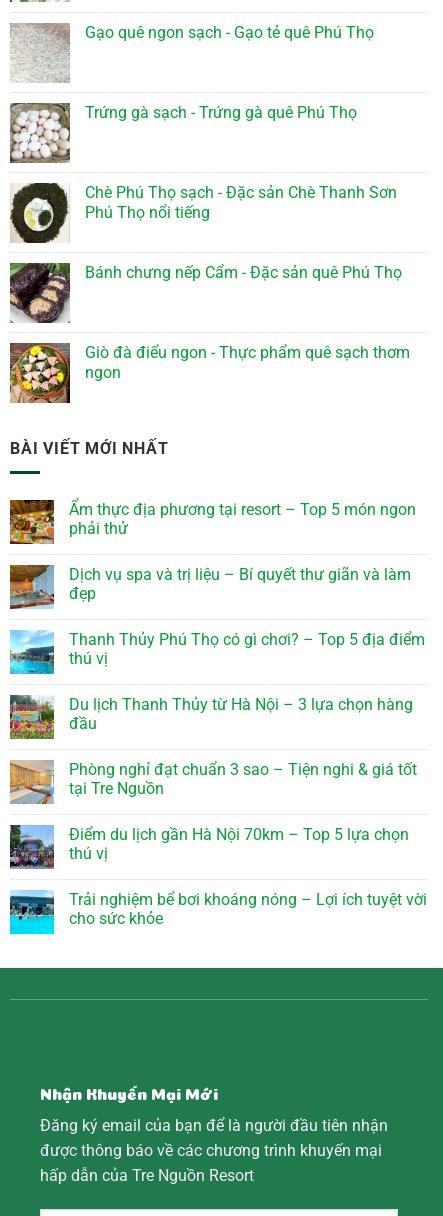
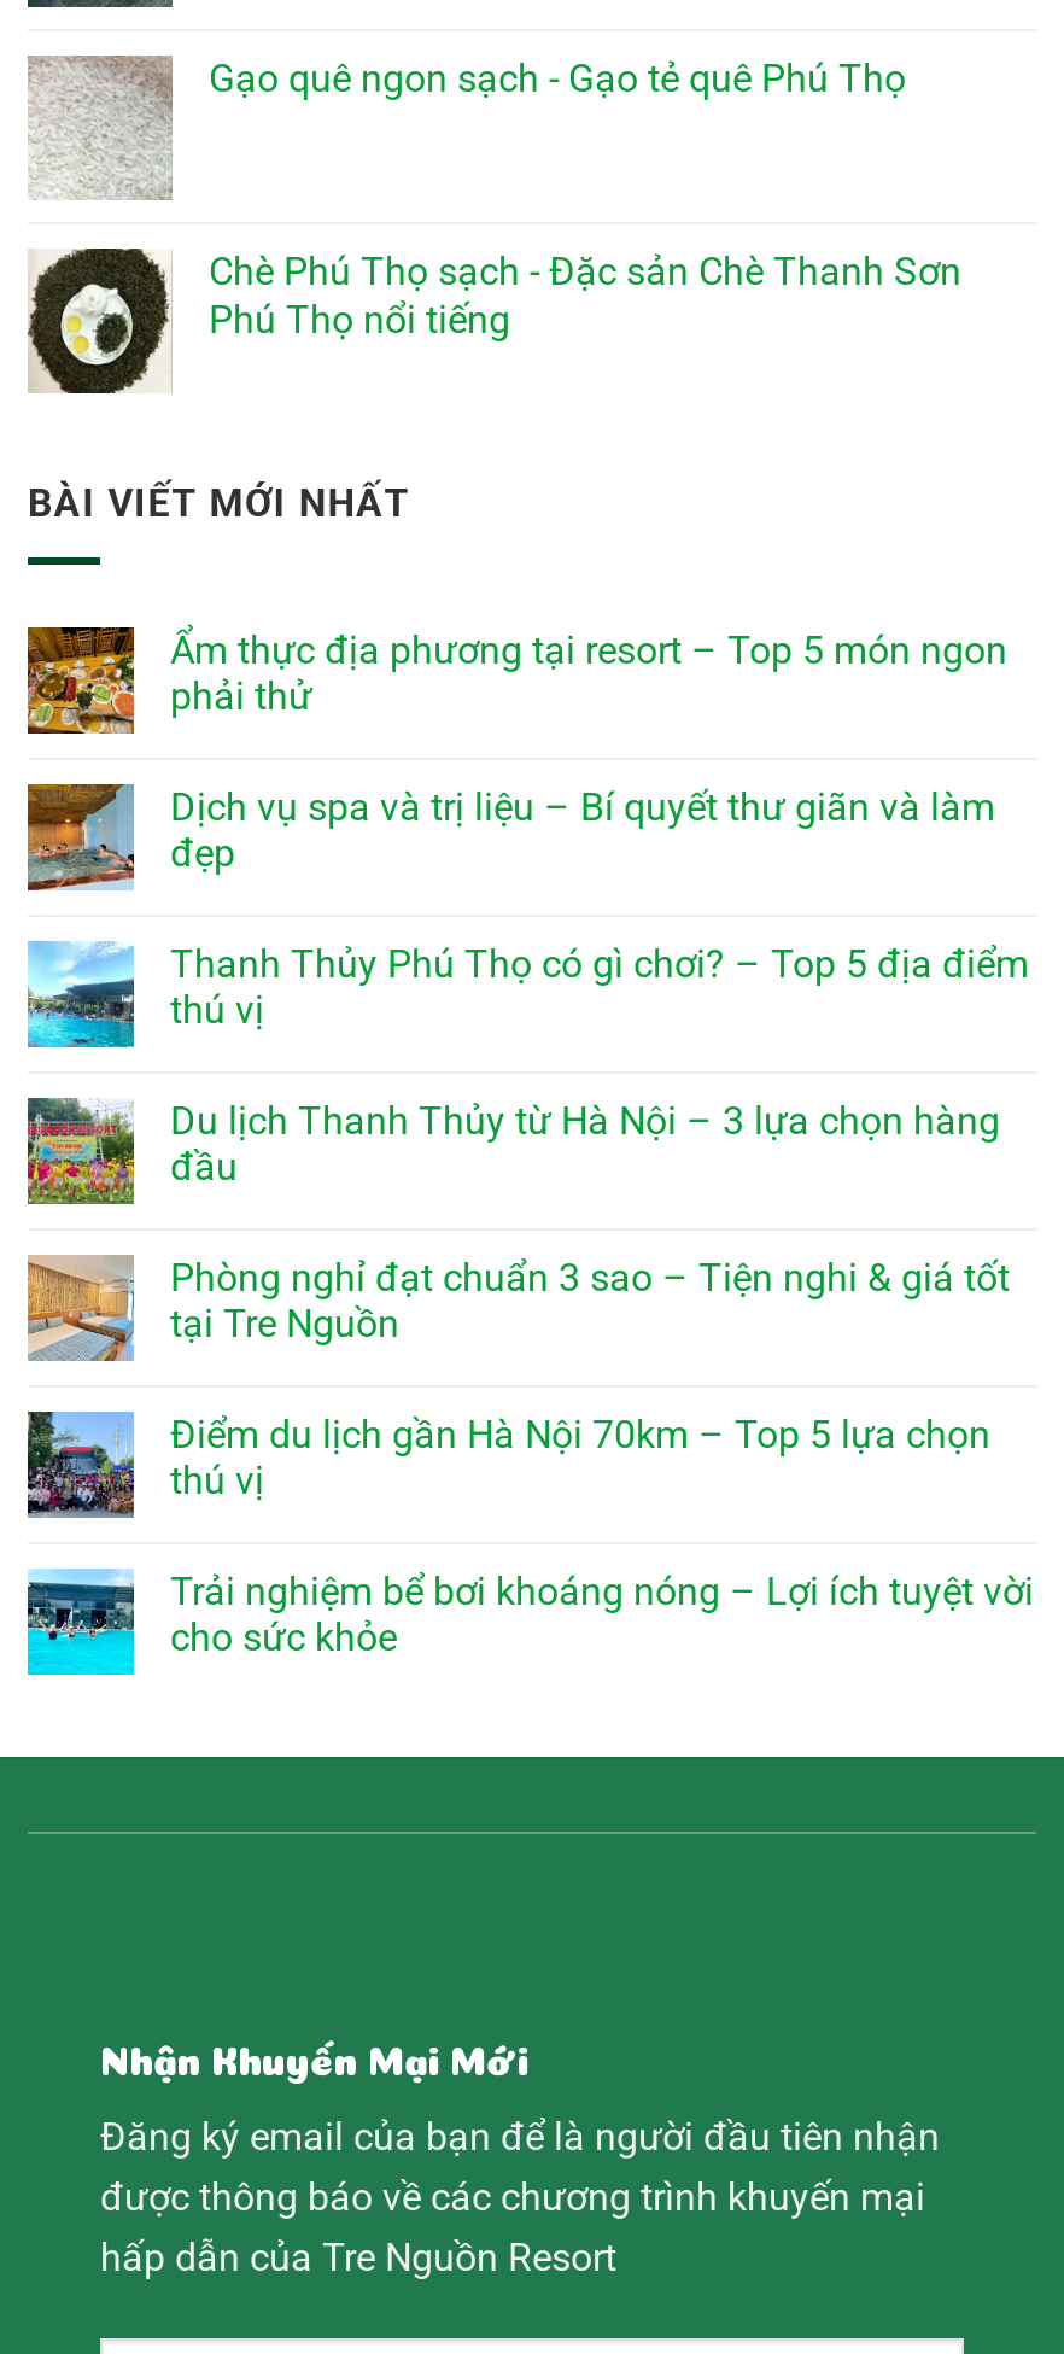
- [image]
- Trứng gà sạch - Trứng gà quê Phú Thọ

- [image]
- Bánh chưng nếp Cẩm - Đặc sản quê Phú Thọ

- [image]
- Giò đà điểu ngon - Thực phẩm quê sạch thơm
- ngon
